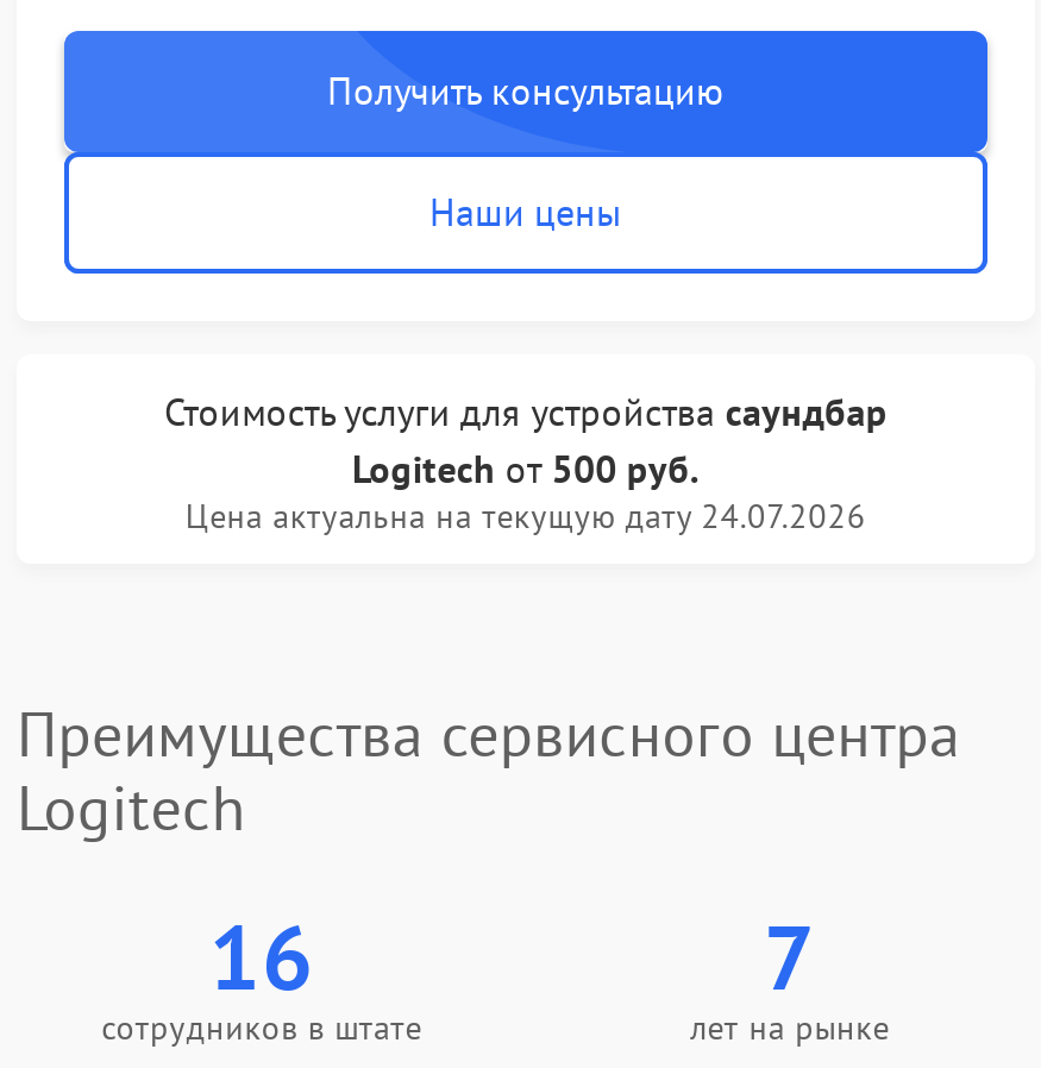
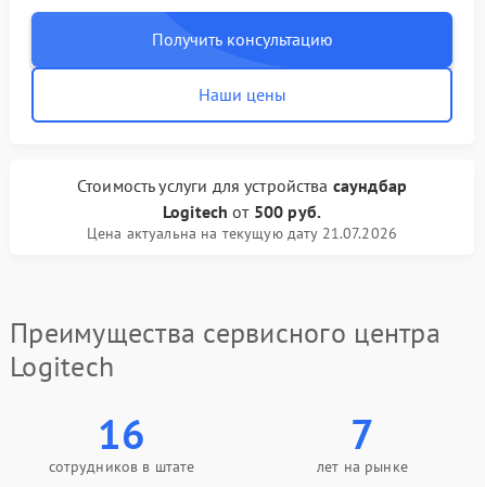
- Цена актуальна на текущую дату 24.07.2026
+ Цена актуальна на текущую дату 21.07.2026
